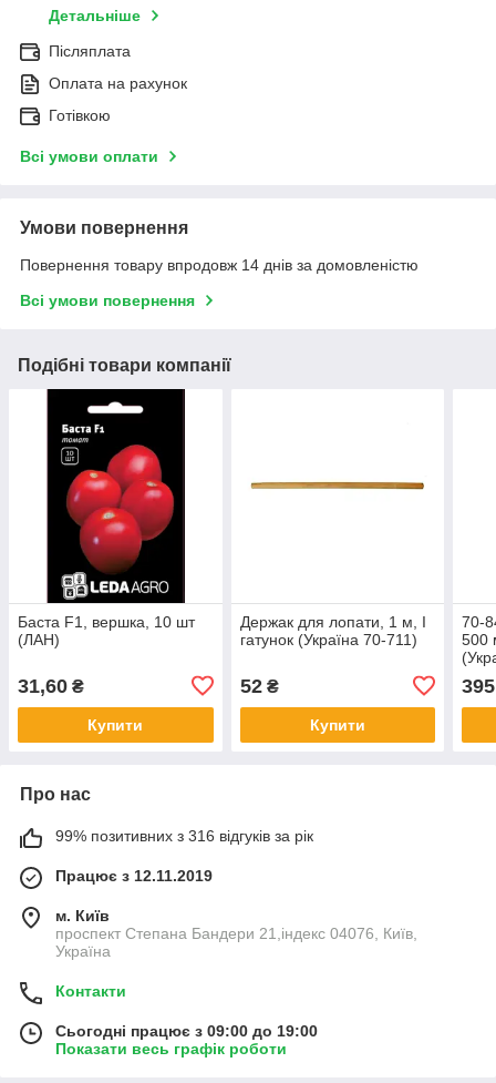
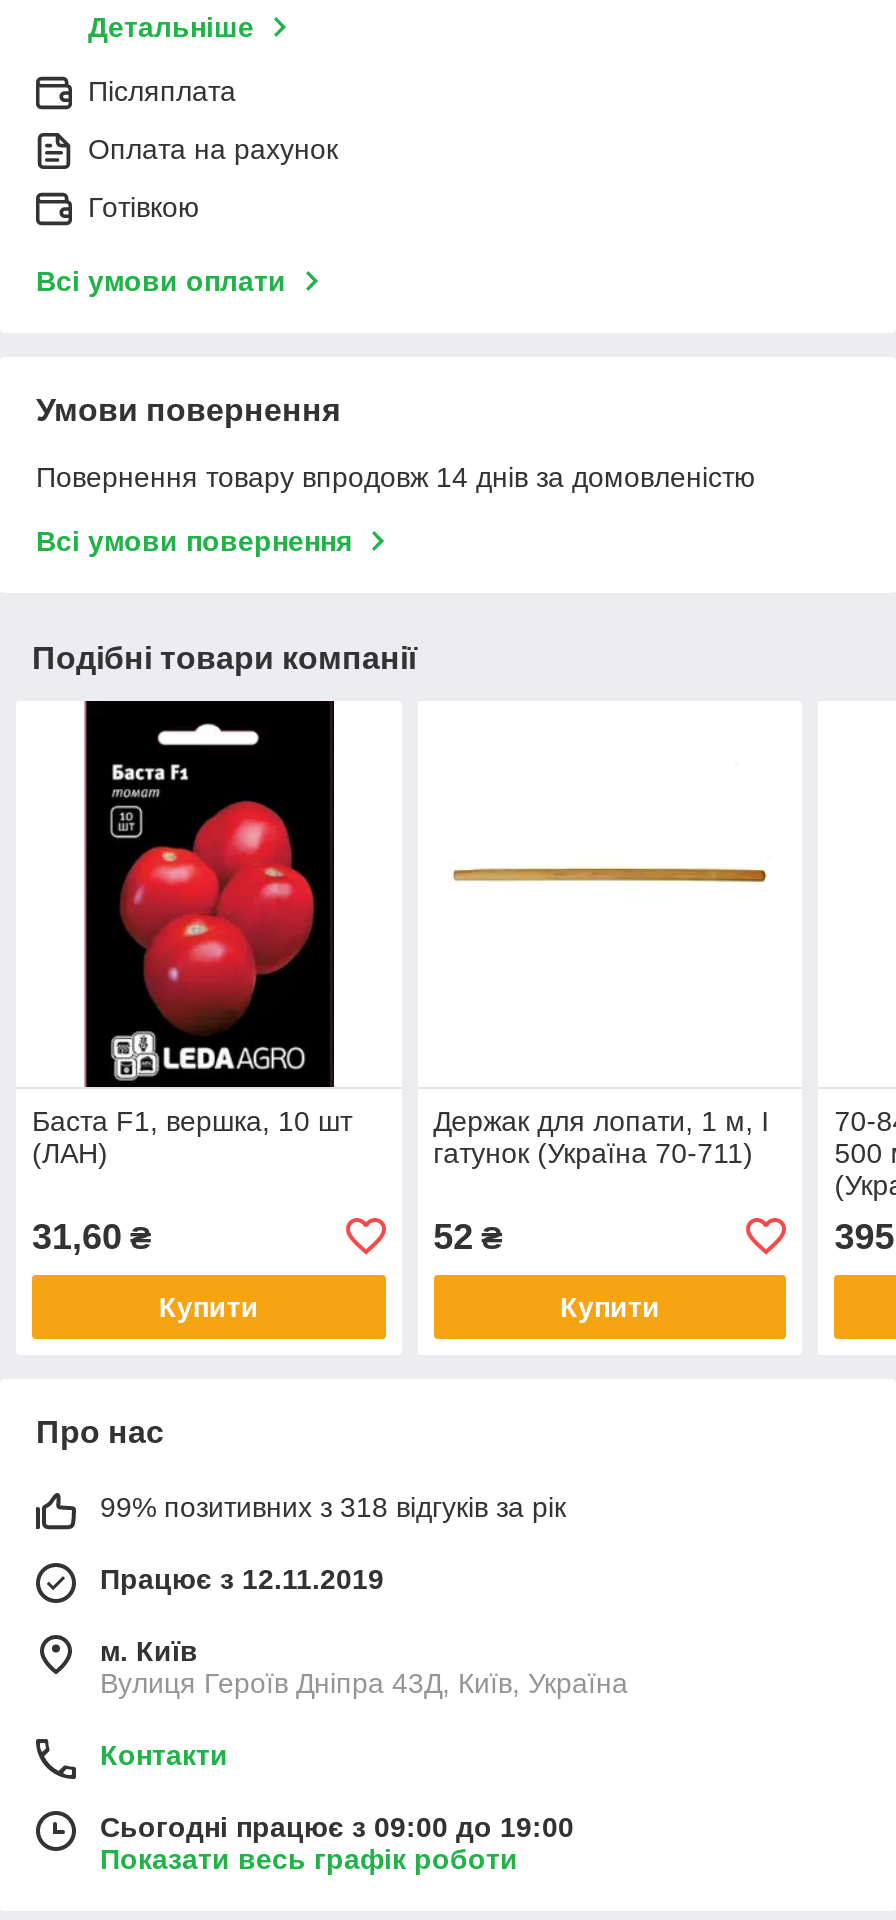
- 99% позитивних з 316 відгуків за рік
+ 99% позитивних з 318 відгуків за рік

- проспект Степана Бандери 21,індекс 04076, Київ,
- Україна
+ Вулиця Героїв Дніпра 43Д, Київ, Україна
